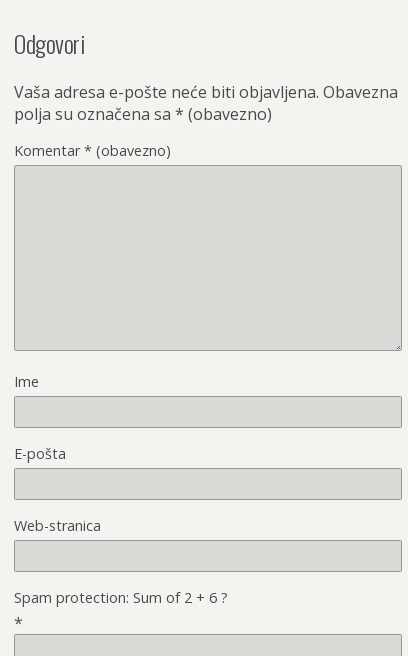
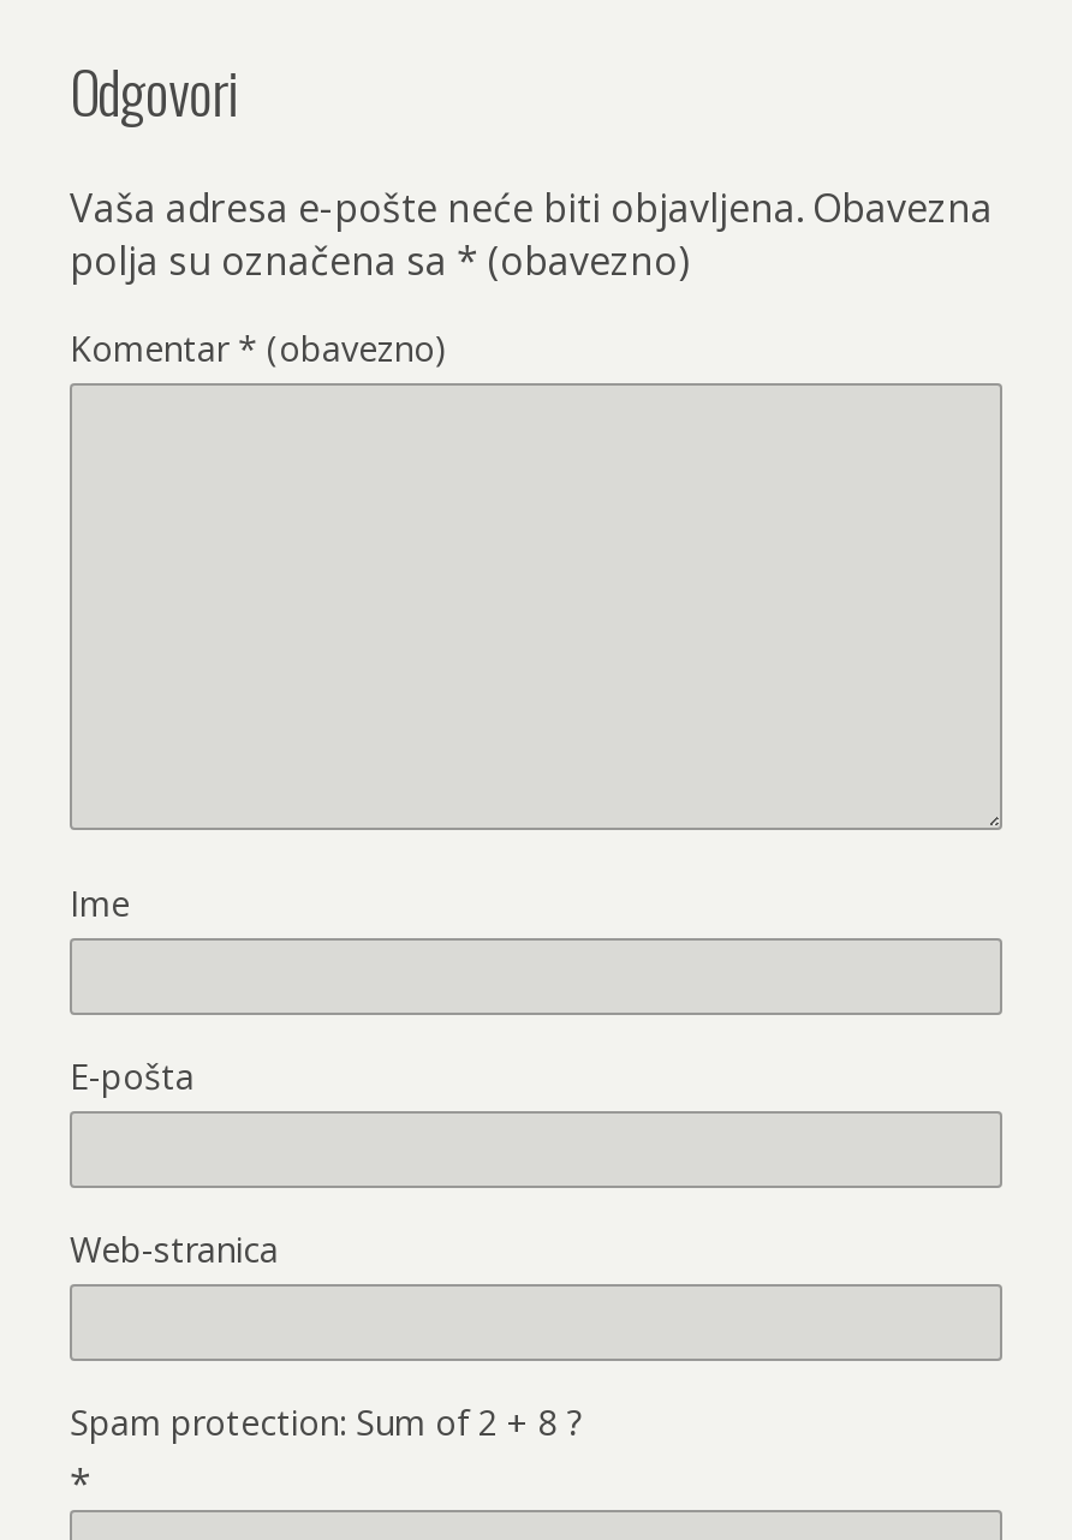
- Spam protection: Sum of 2 + 6 ?
+ Spam protection: Sum of 2 + 8 ?
